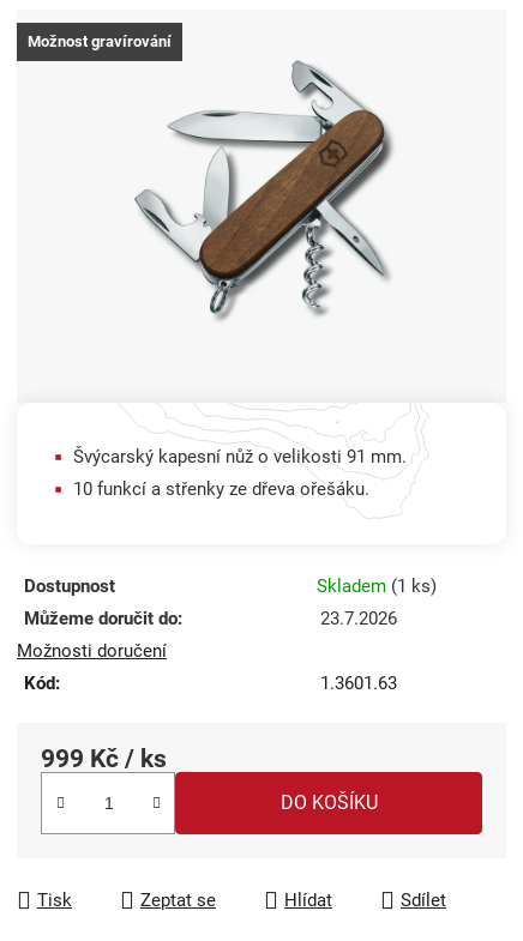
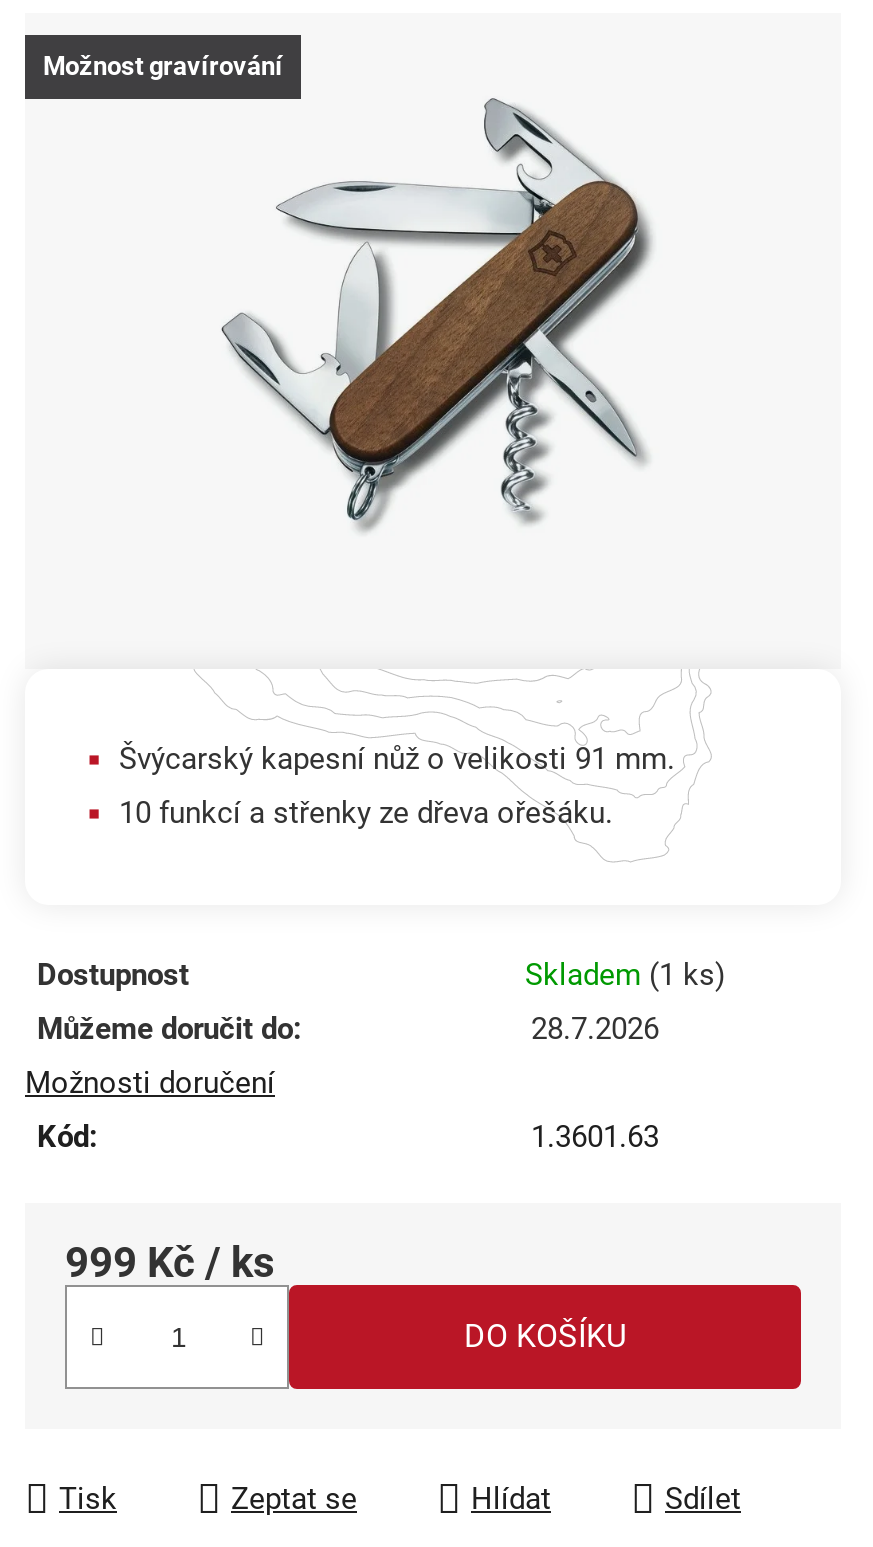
- 23.7.2026
+ 28.7.2026
